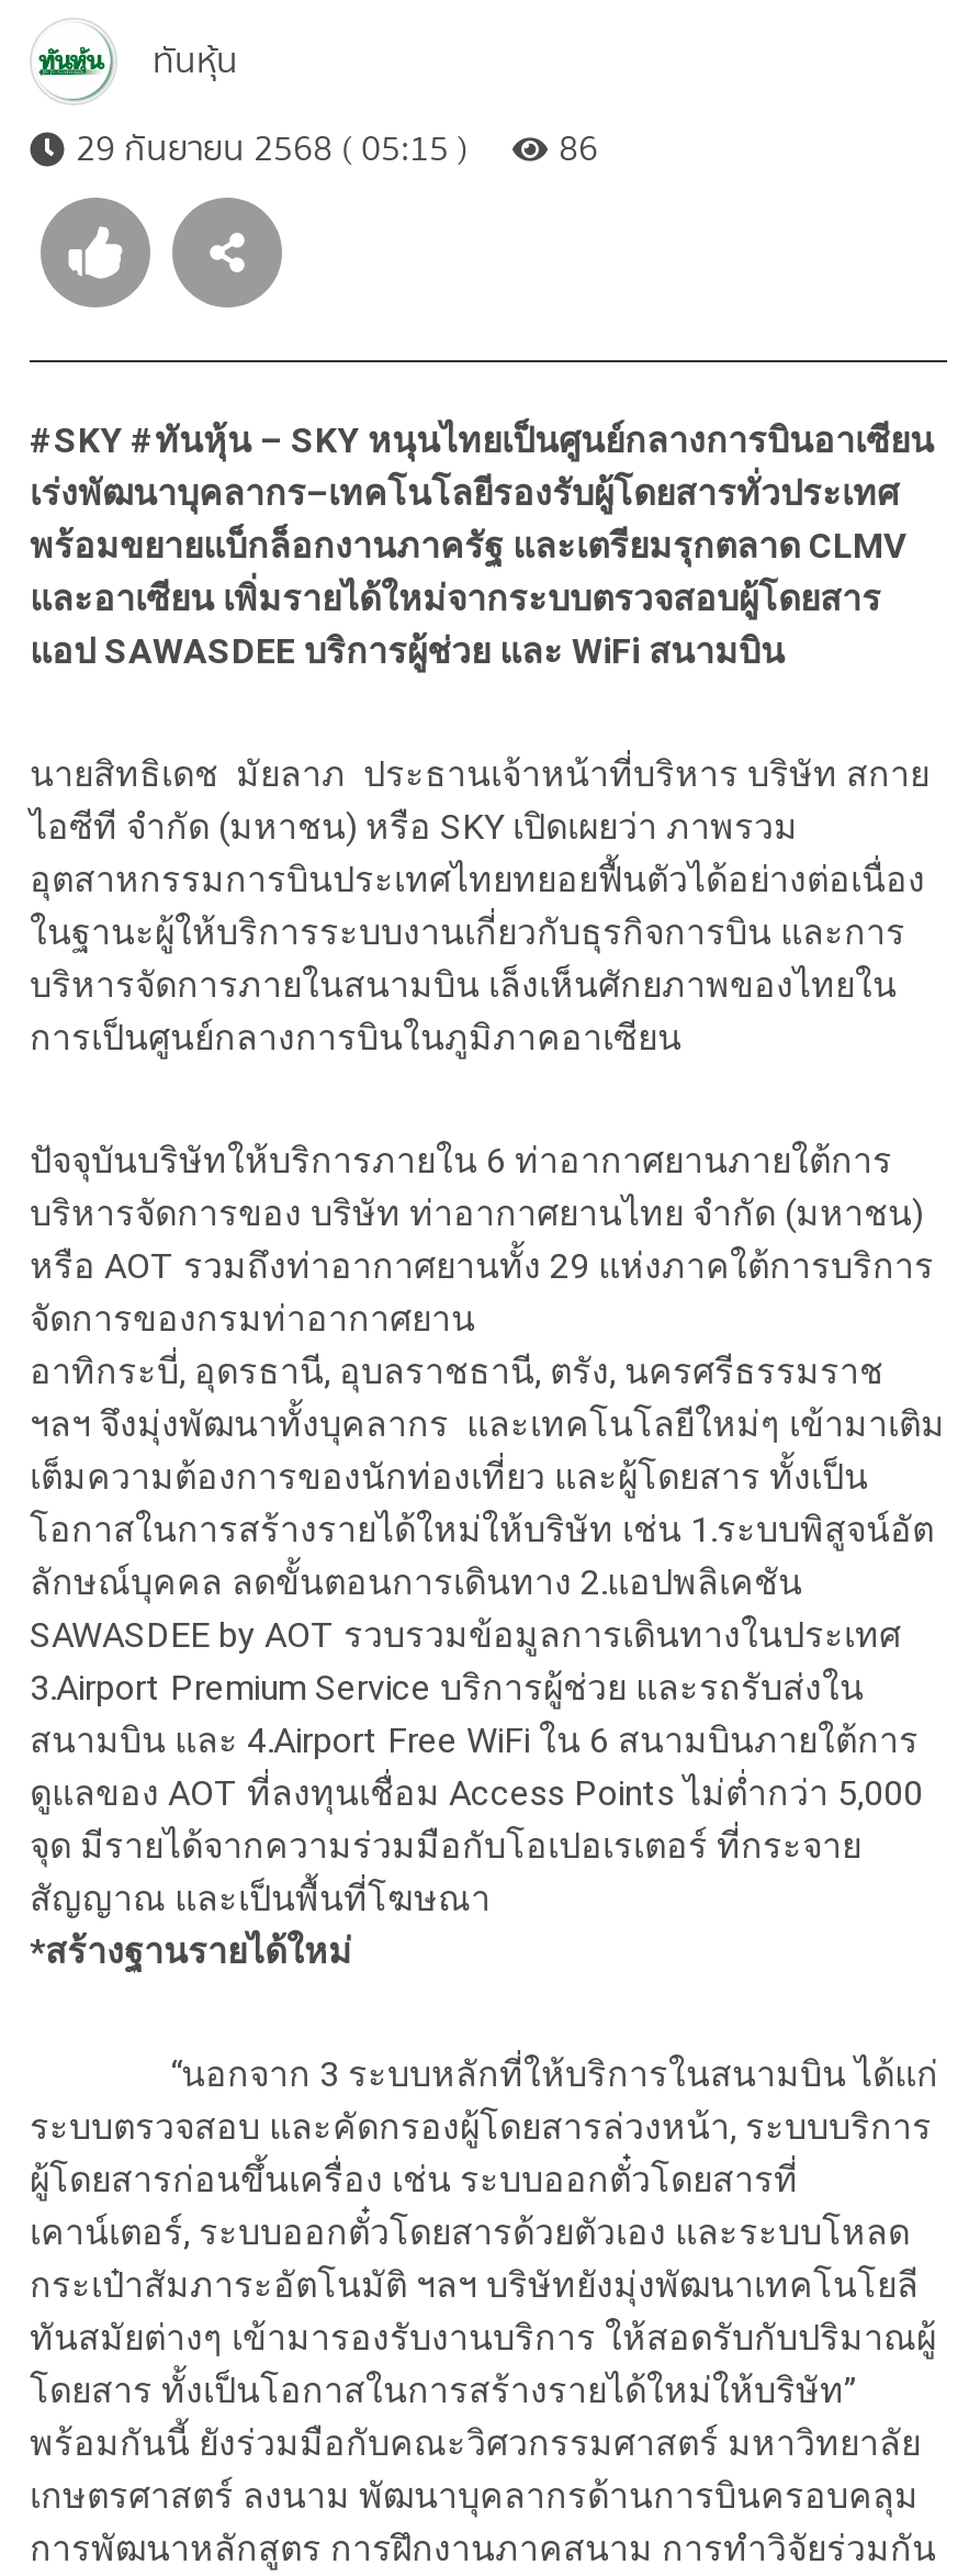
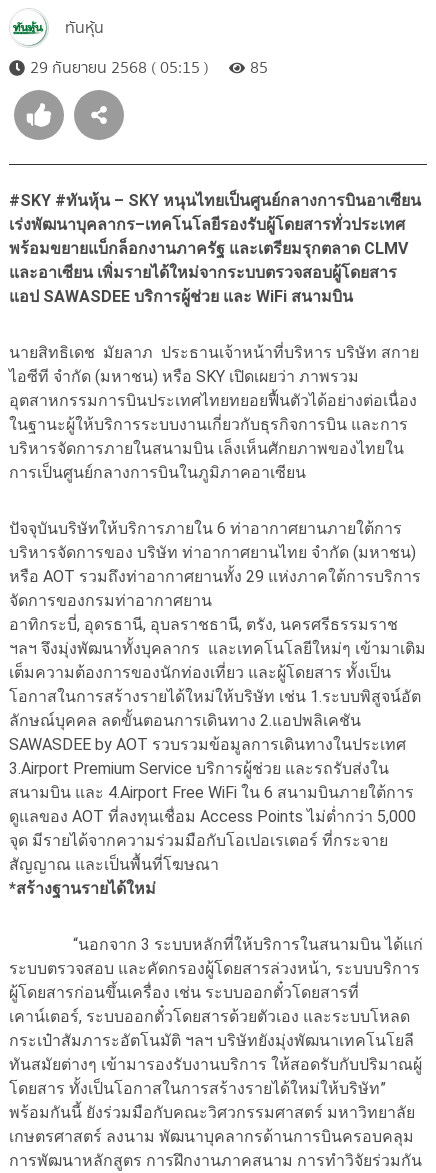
- 29 กันยายน 2568 ( 05:15 ) 86
+ 29 กันยายน 2568 ( 05:15 ) 85
